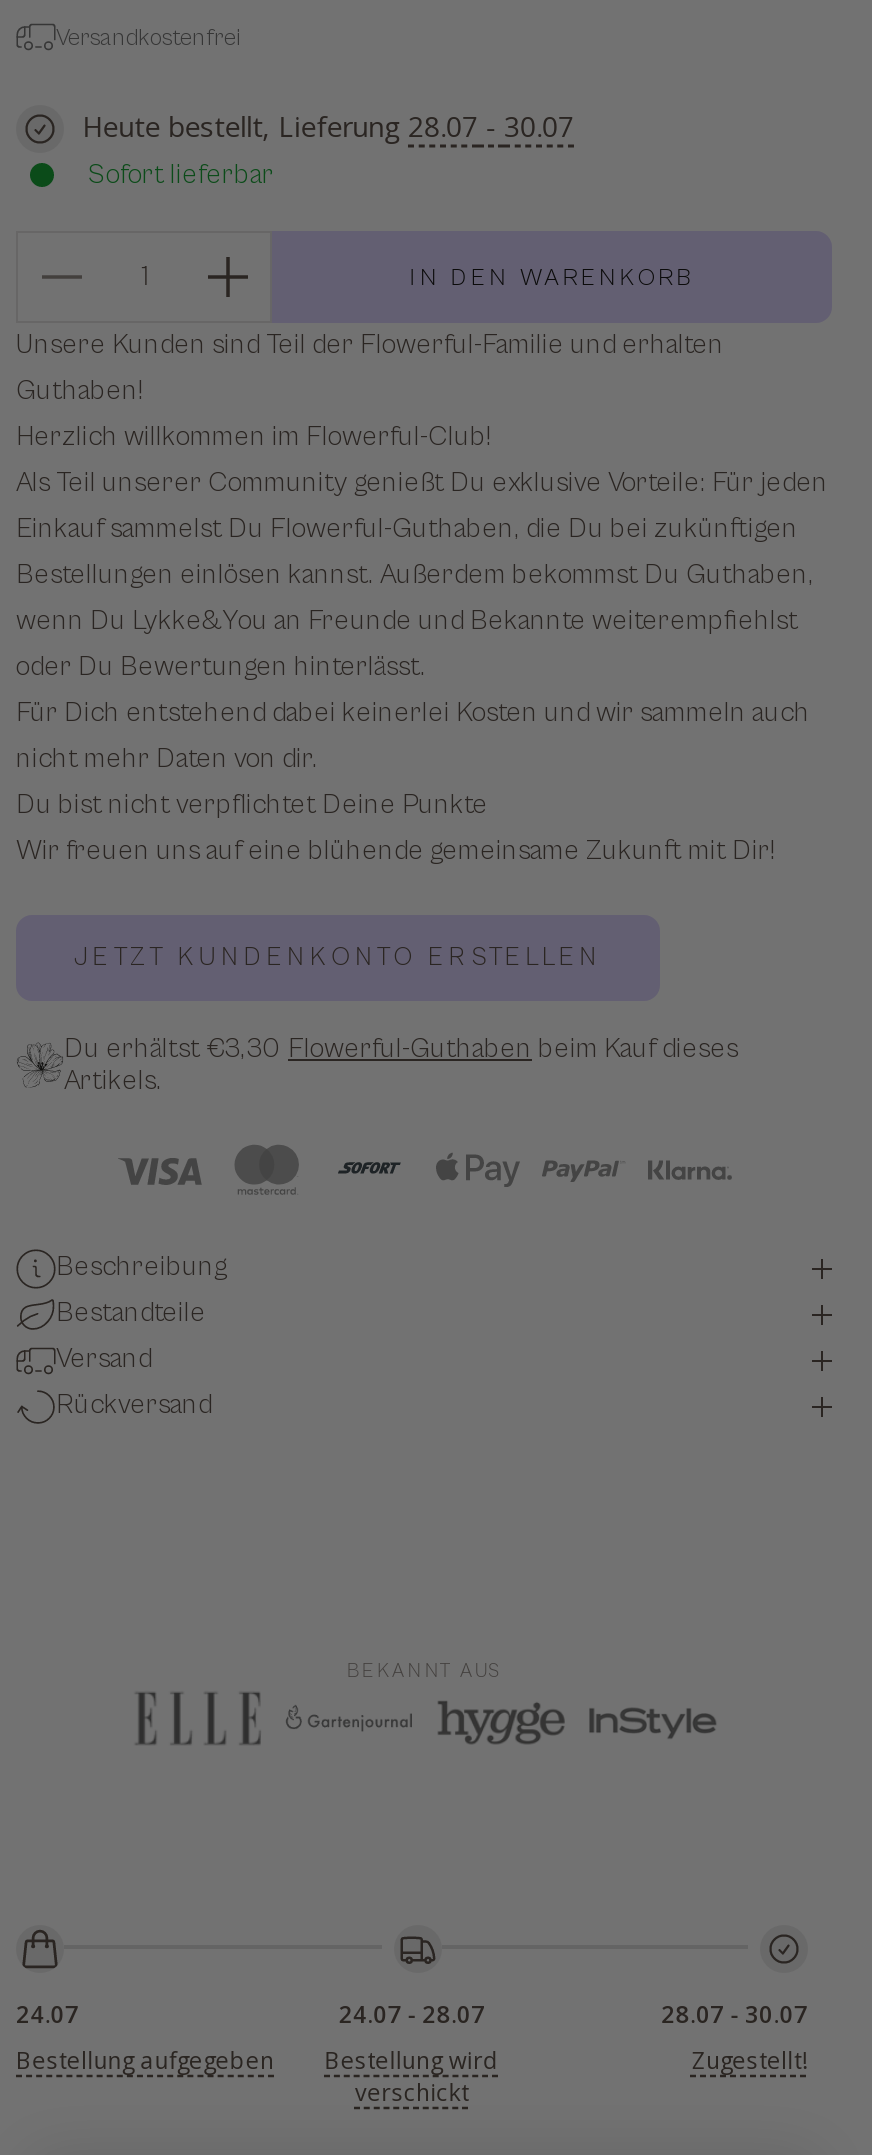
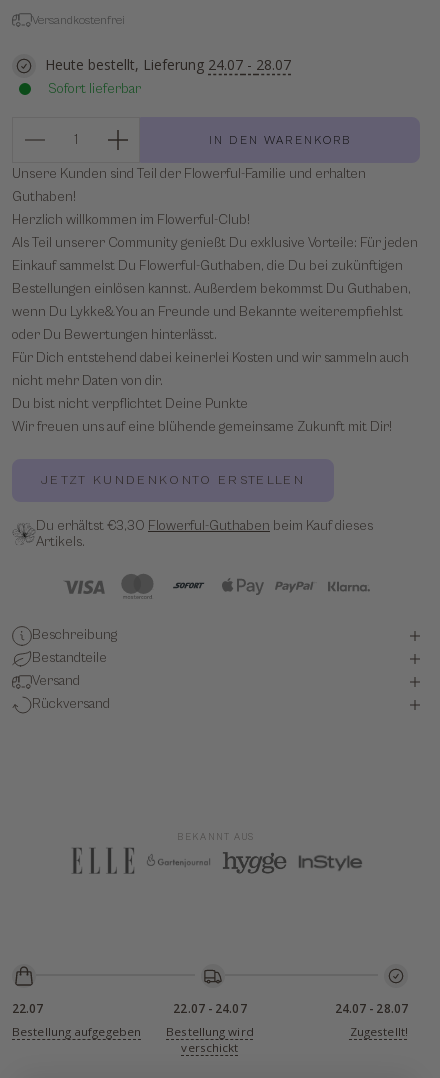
- Heute bestellt, Lieferung 28.07 - 30.07
+ Heute bestellt, Lieferung 24.07 - 28.07

- 24.07
+ 22.07

- 24.07 - 28.07
+ 22.07 - 24.07

- 28.07 - 30.07
+ 24.07 - 28.07
